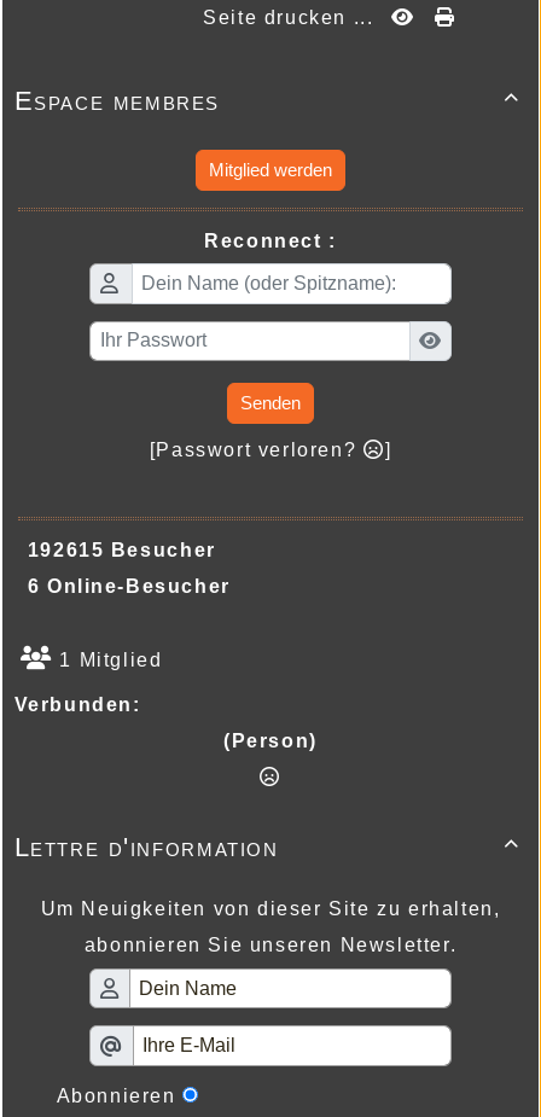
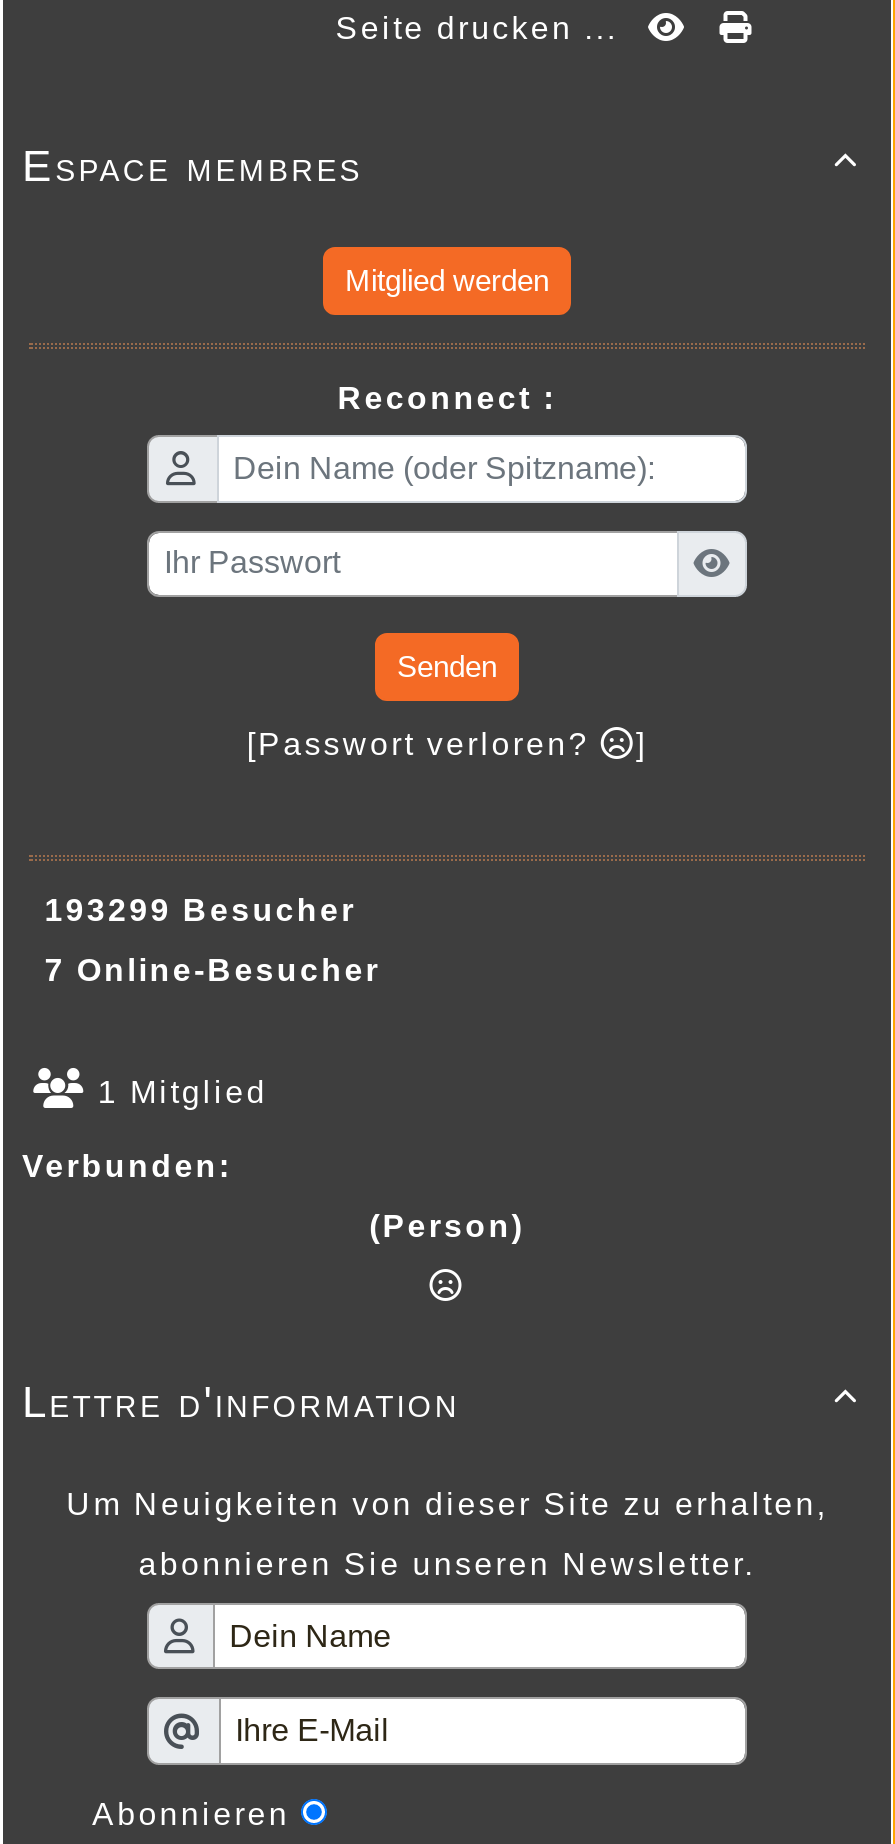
- 192615 Besucher
+ 193299 Besucher

- 6 Online-Besucher
+ 7 Online-Besucher
